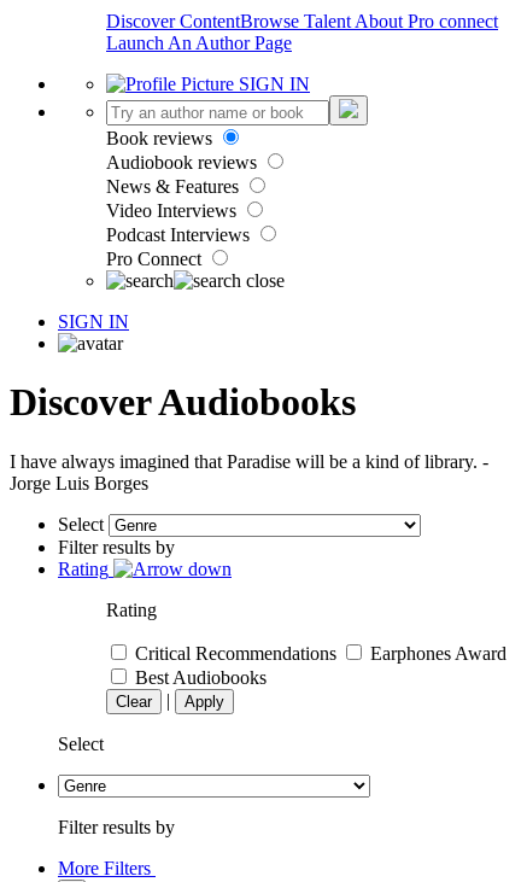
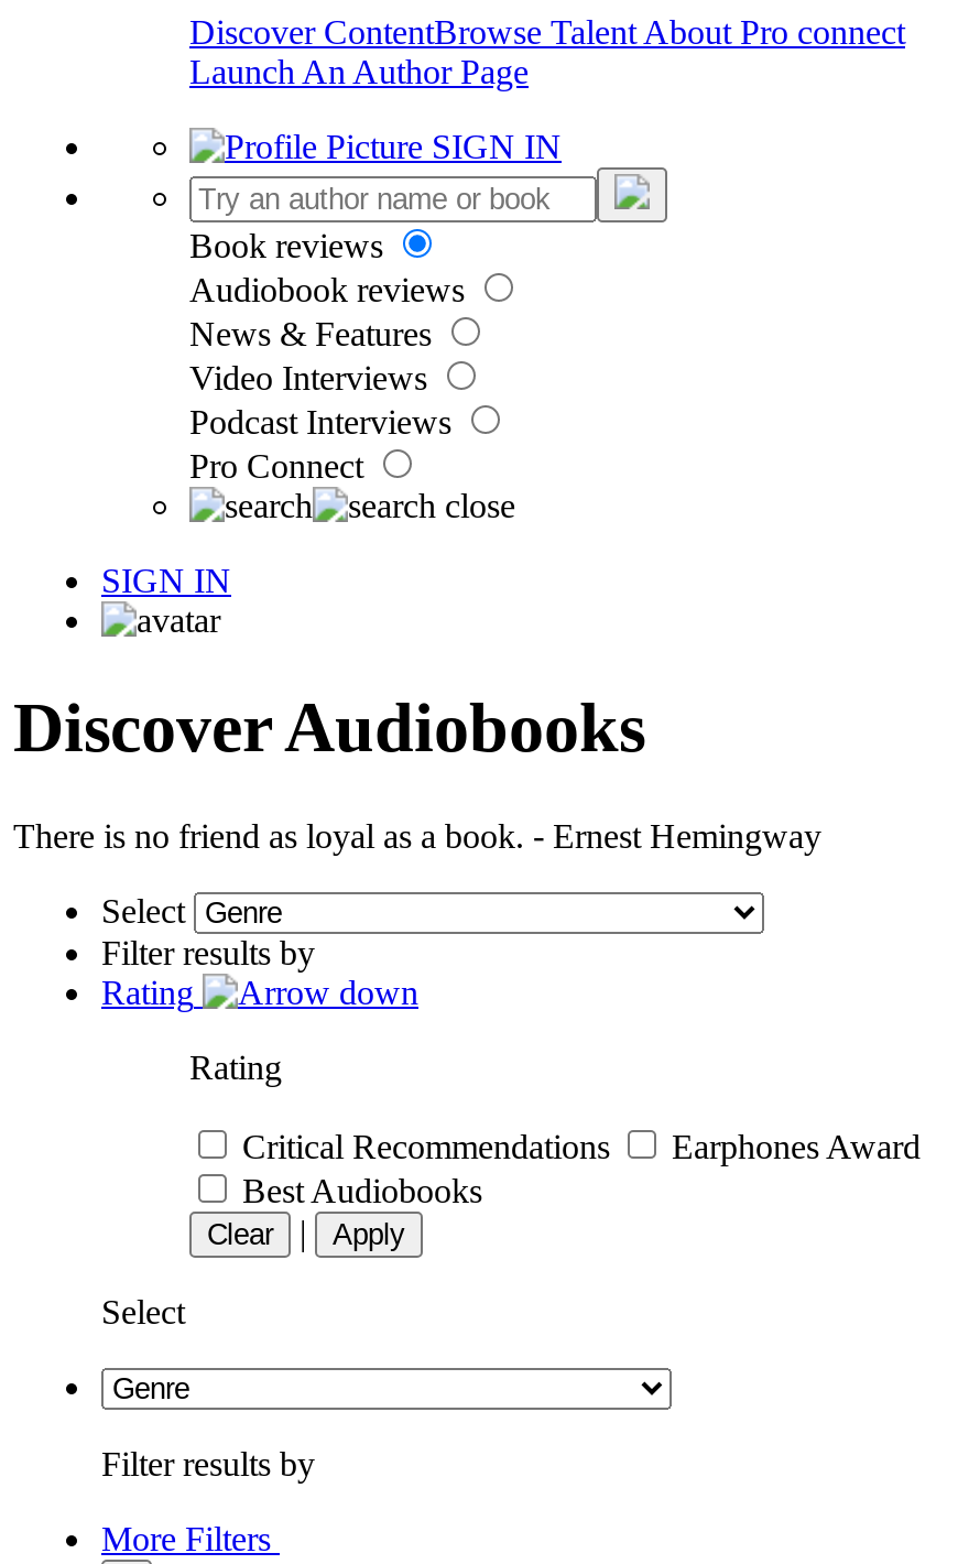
- I have always imagined that Paradise will be a kind of library. -
- Jorge Luis Borges
+ There is no friend as loyal as a book. - Ernest Hemingway
